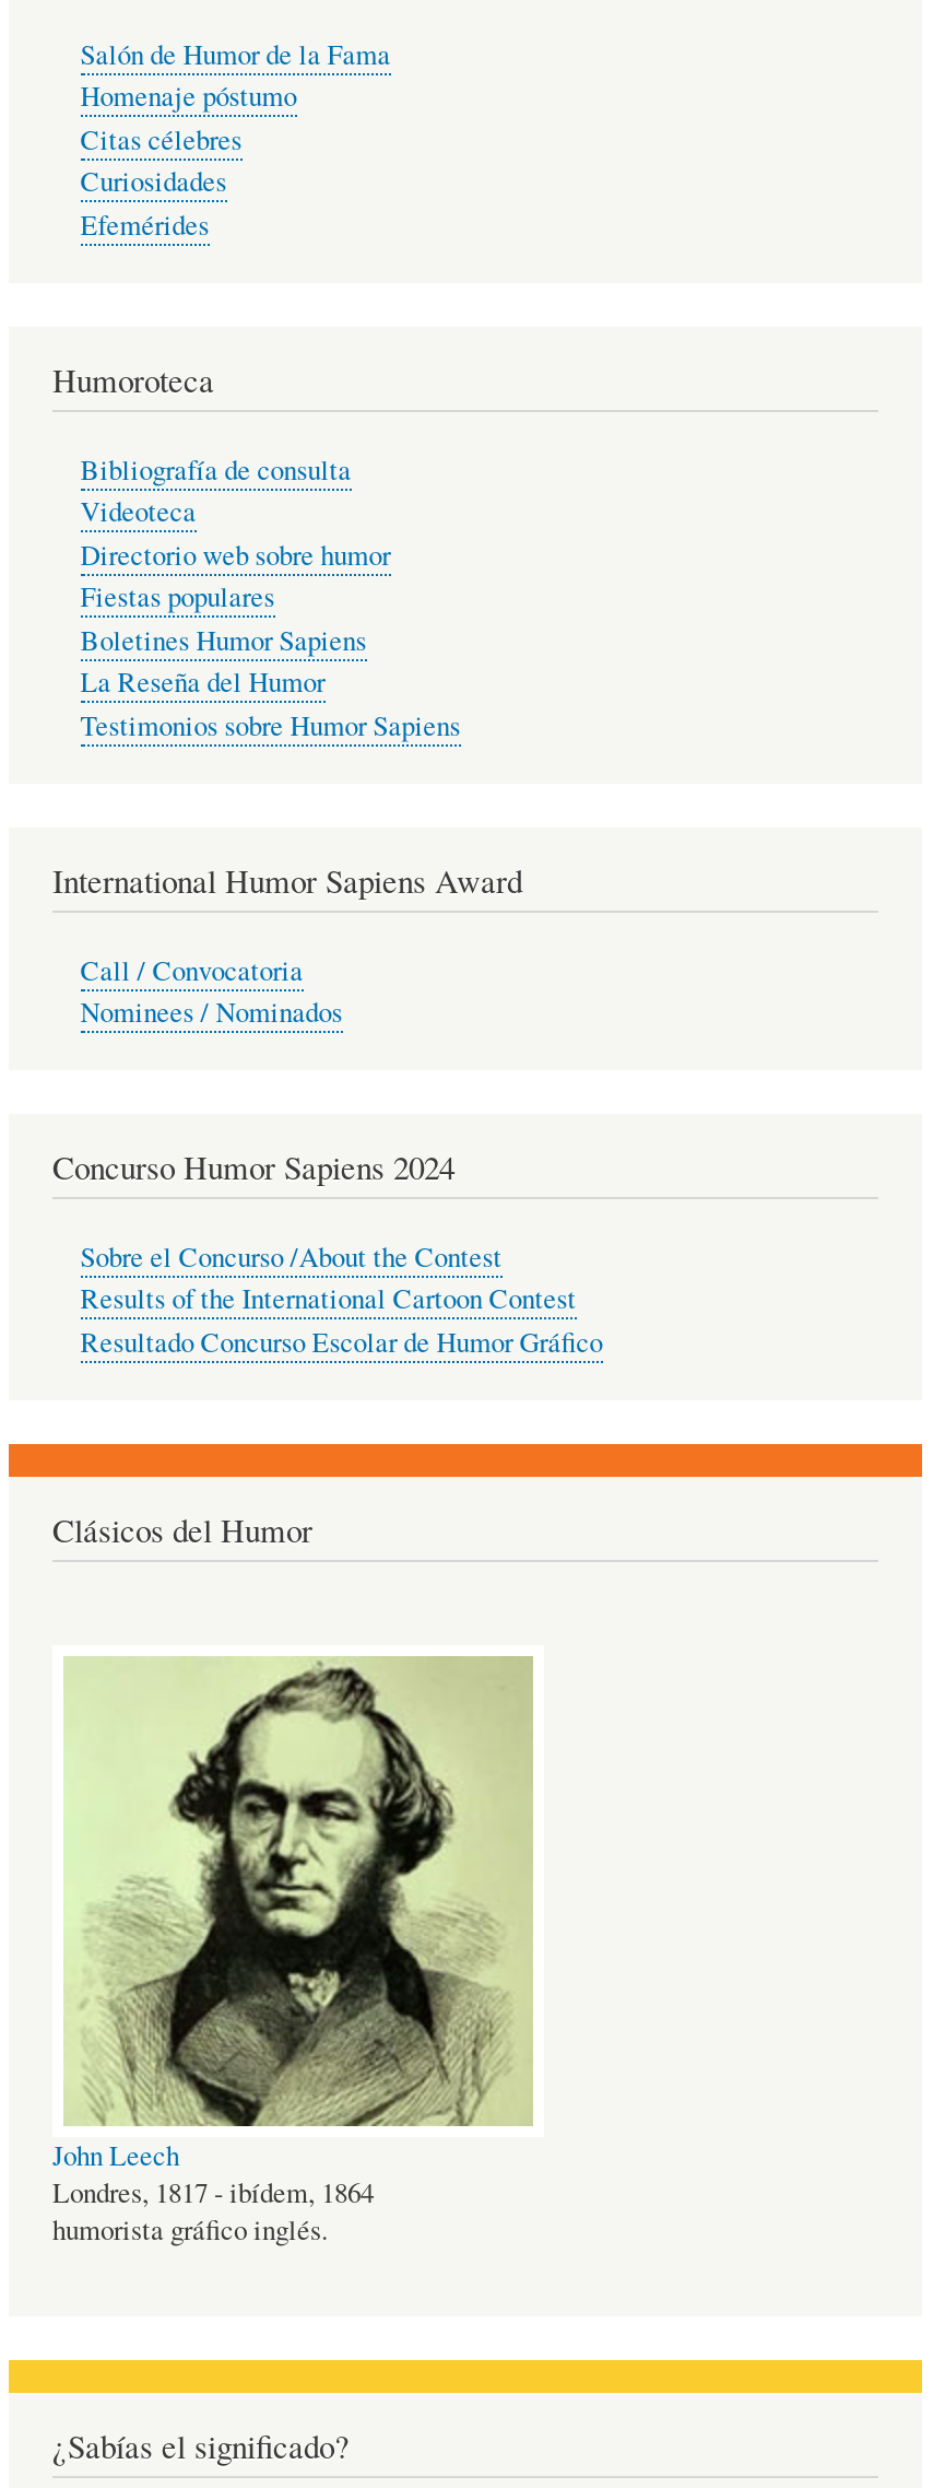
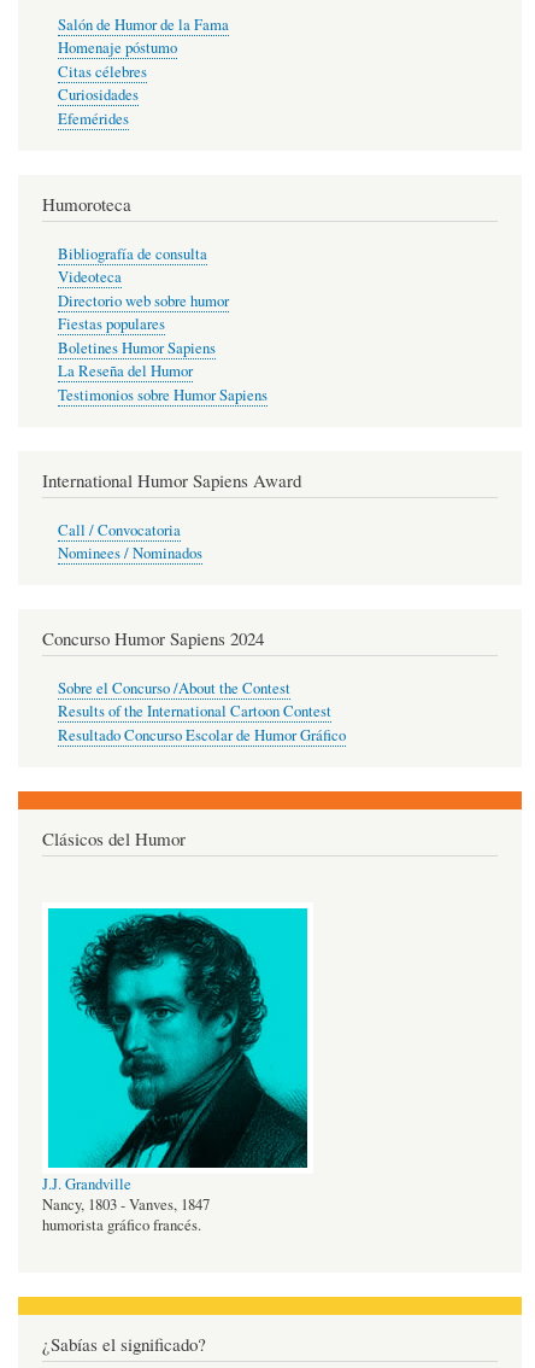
- [image]
- John Leech
- Londres, 1817 - ibídem, 1864
- humorista gráfico inglés.
+ [image]
+ J.J. Grandville
+ Nancy, 1803 - Vanves, 1847
+ humorista gráfico francés.
